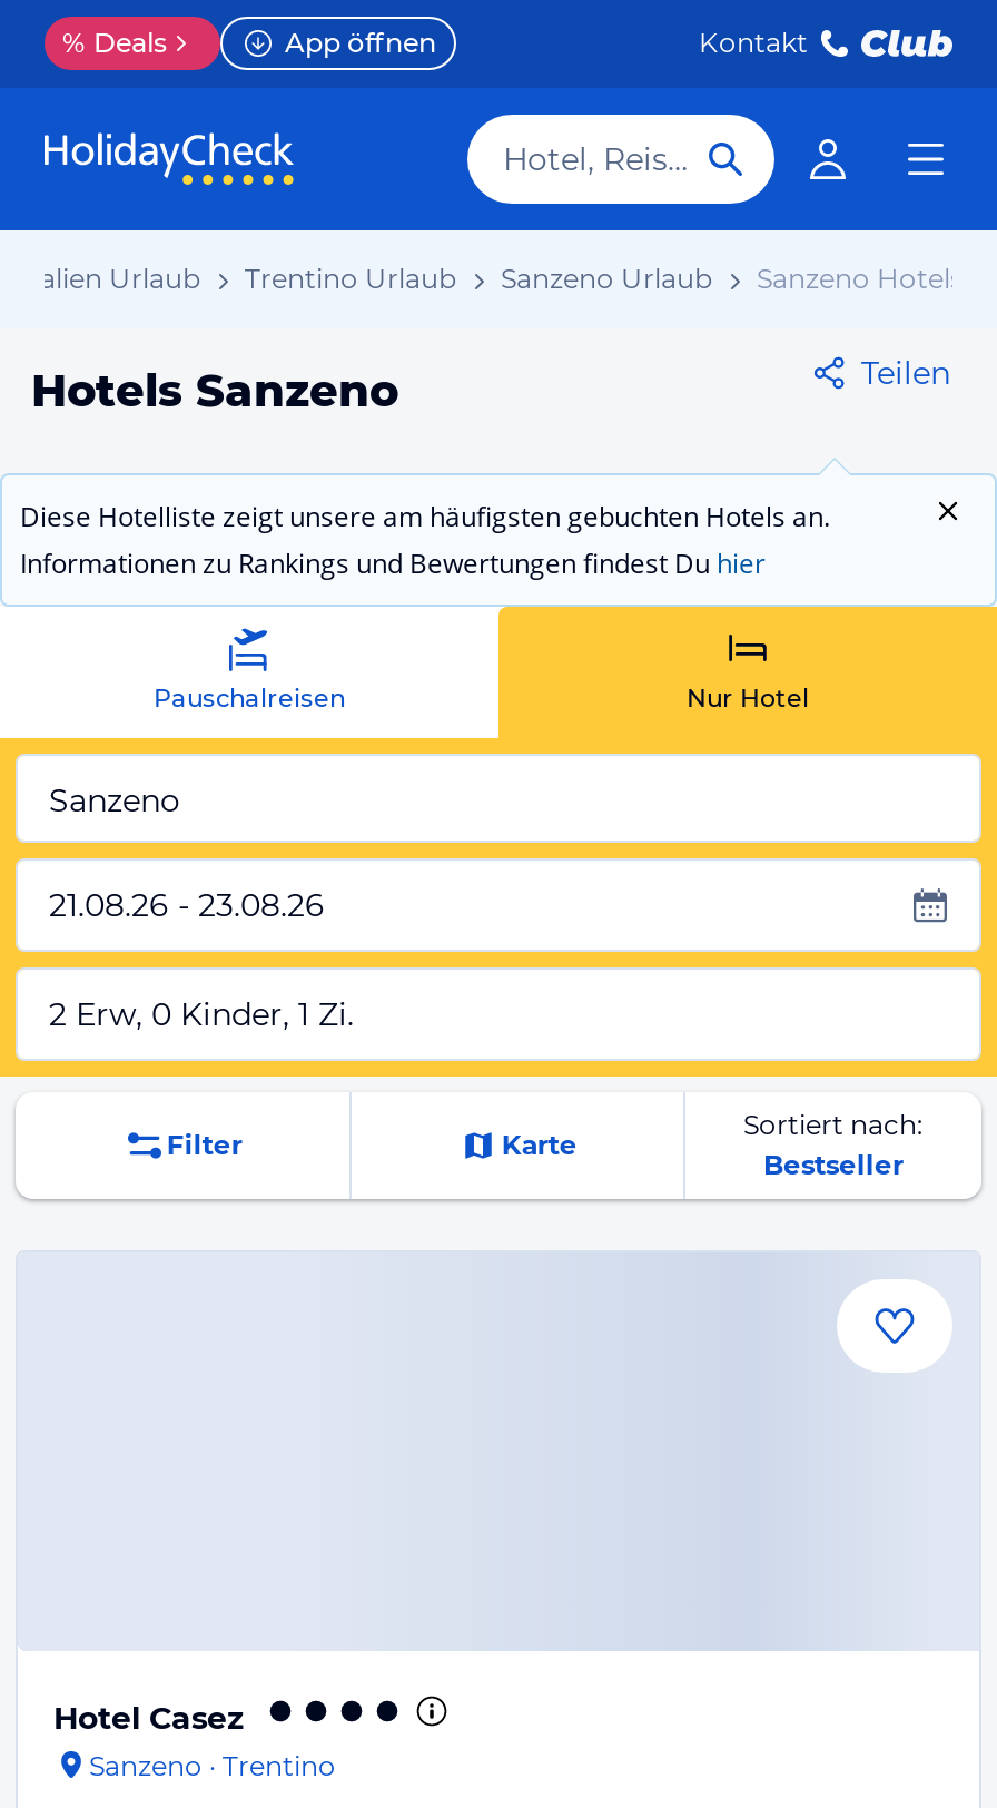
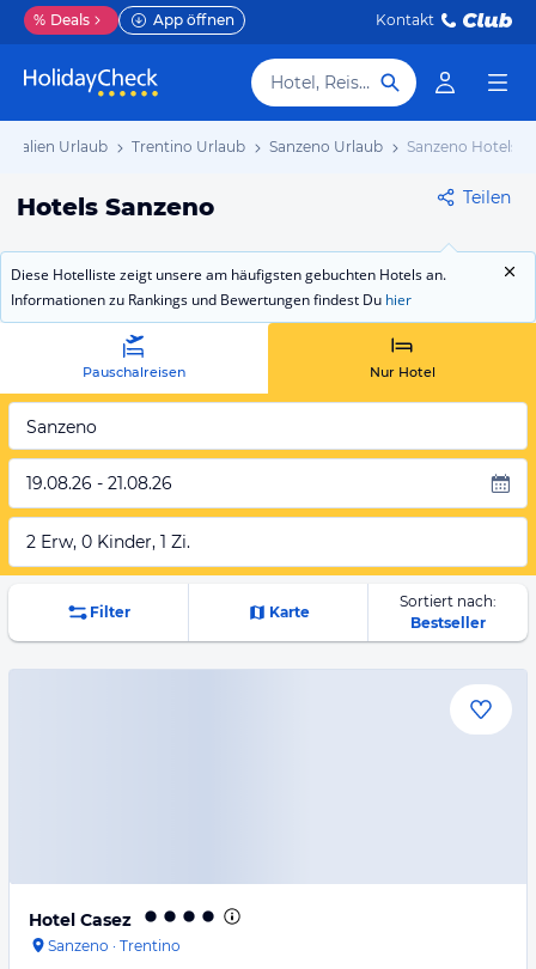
- 21.08.26 - 23.08.26
+ 19.08.26 - 21.08.26
